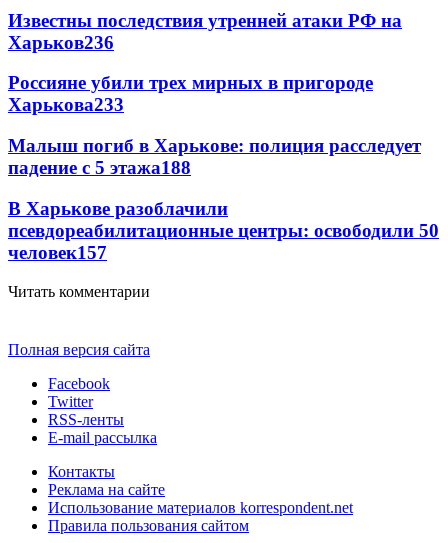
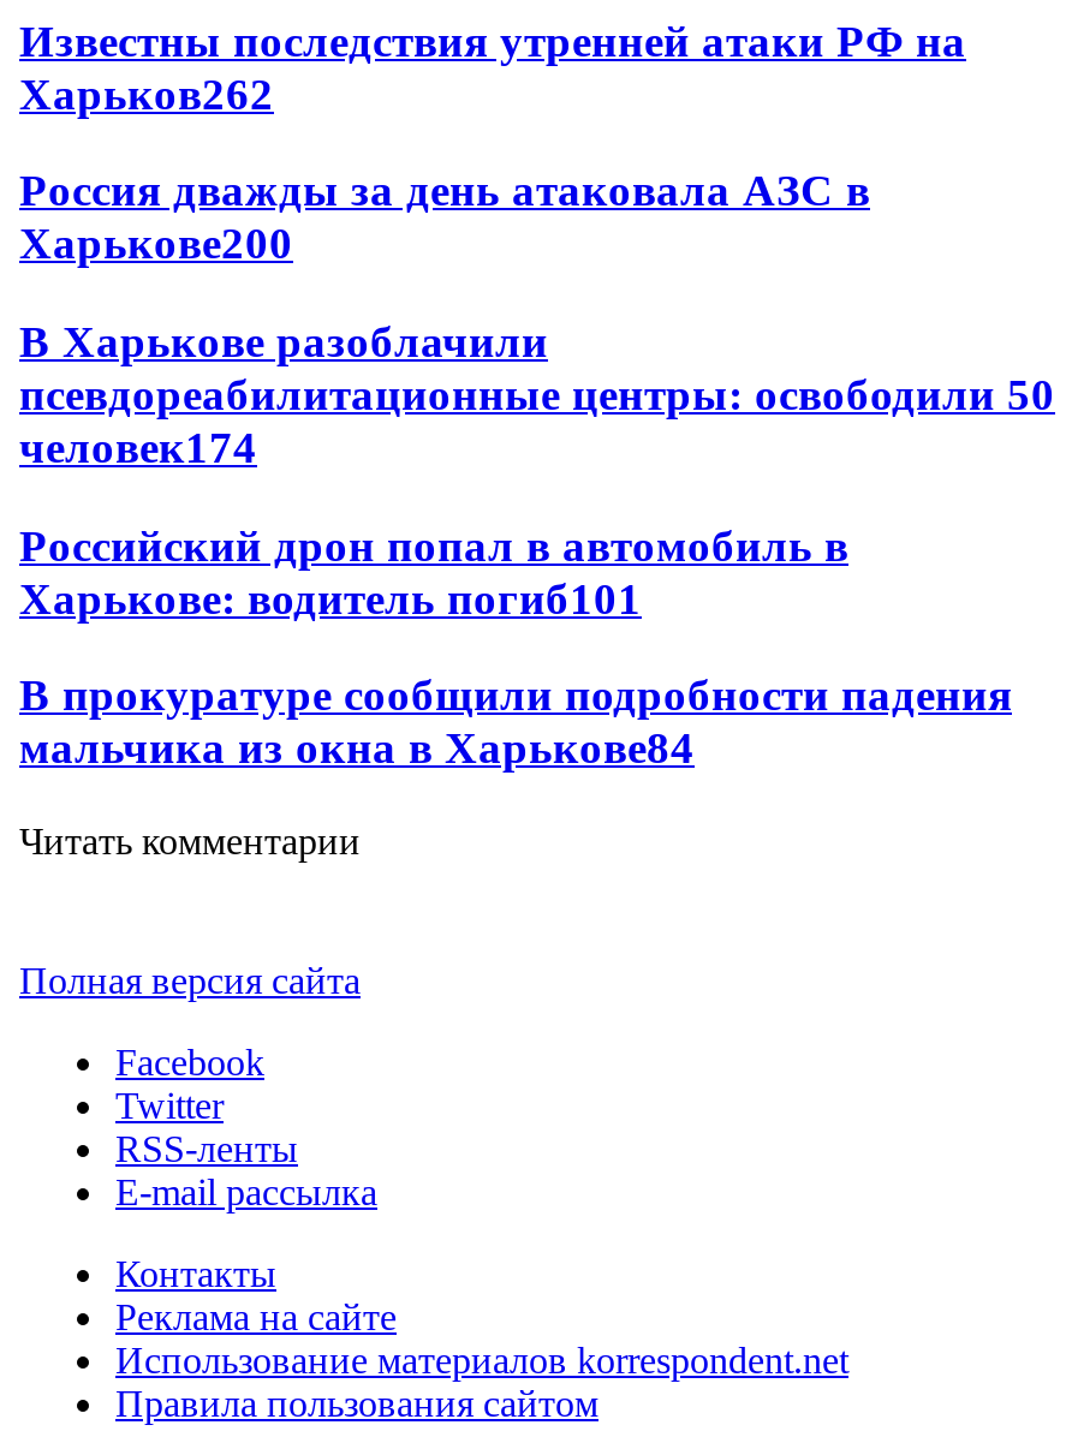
- Харьков236
- Россияне убили трех мирных в пригороде
- Харькова233
- Малыш погиб в Харькове: полиция расследует
- падение с 5 этажа188
+ Харьков262
+ Россия дважды за день атаковала АЗС в
+ Харькове200

moved up: В Харькове разоблачили | псевдореабилитационные центры: освободили 50

- человек157
+ человек174
+ Российский дрон попал в автомобиль в
+ Харькове: водитель погиб101
+ В прокуратуре сообщили подробности падения
+ мальчика из окна в Харькове84
